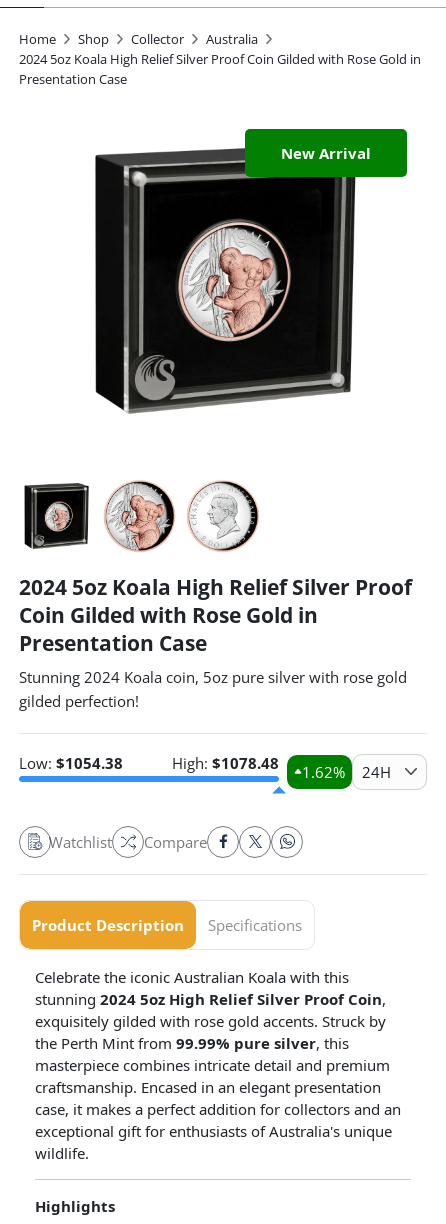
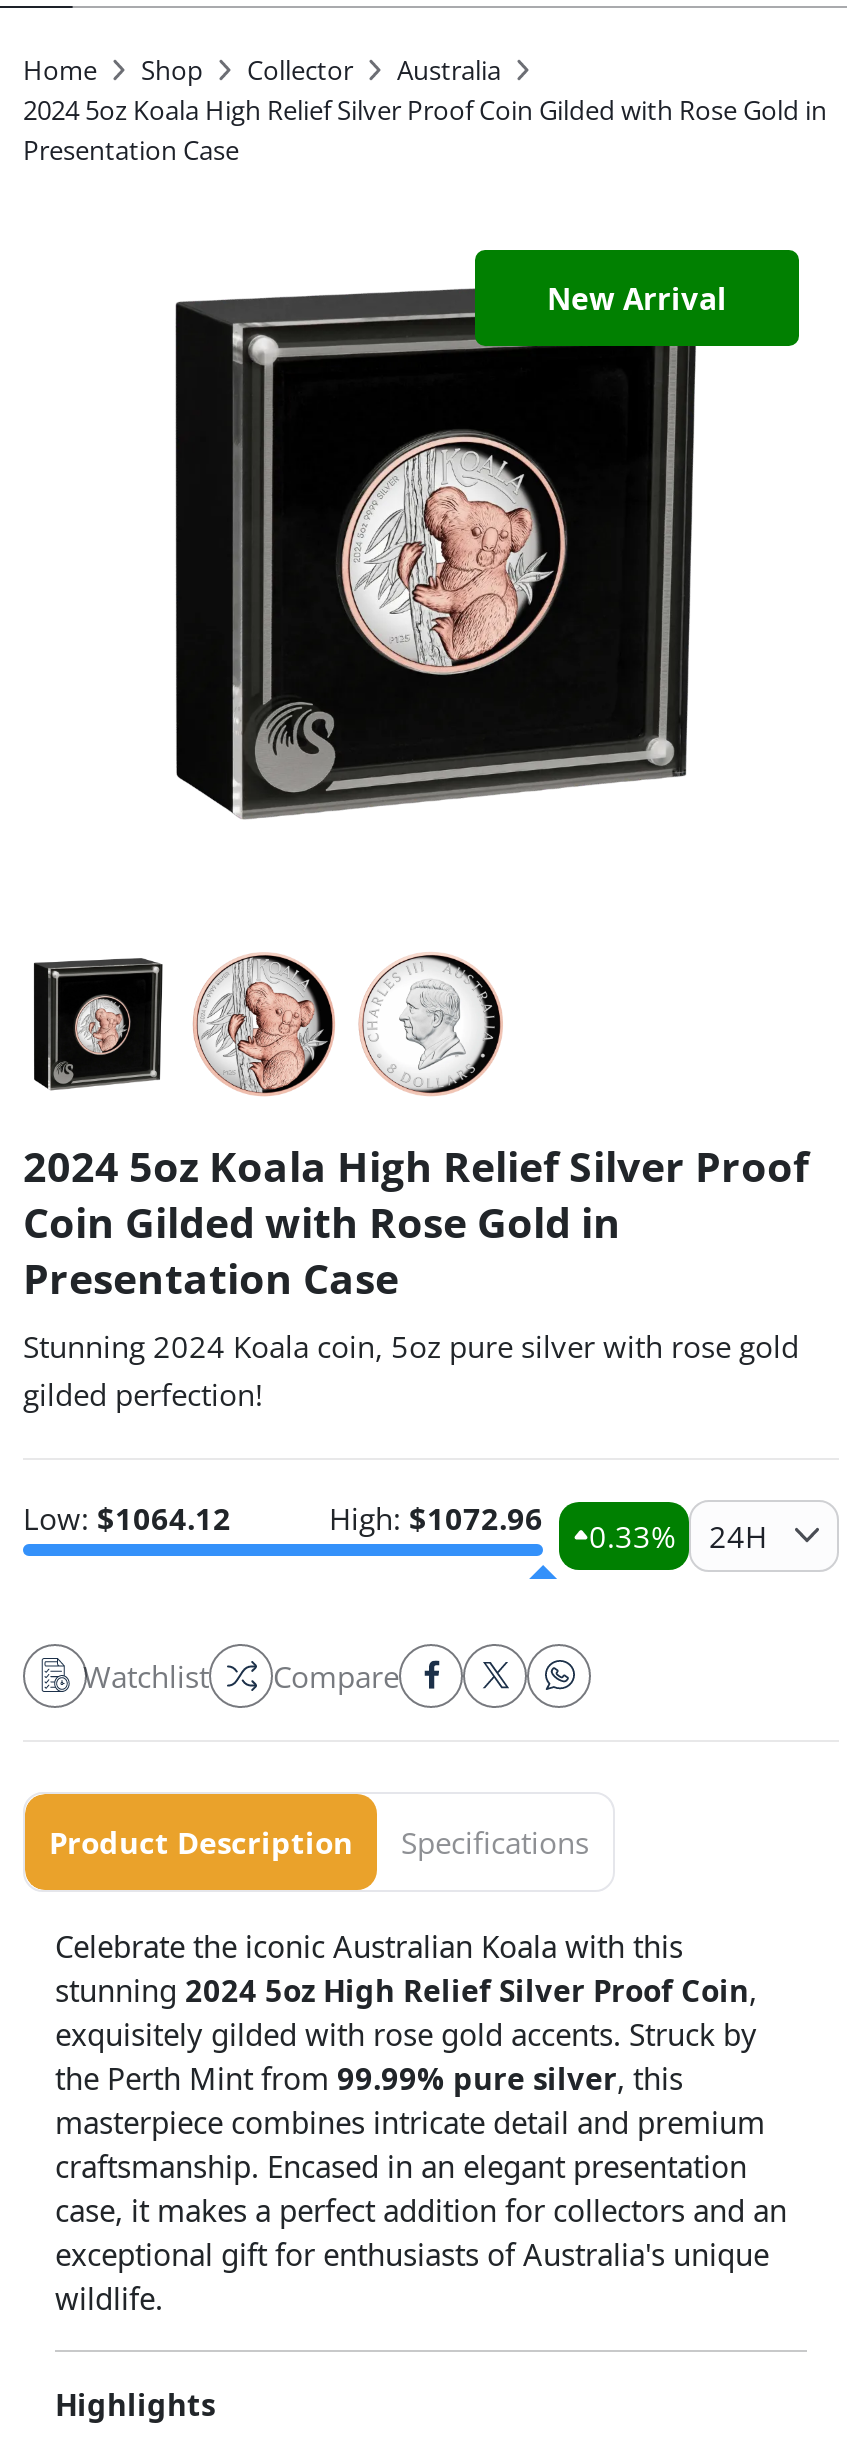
- Low: $1054.38
+ Low: $1064.12

- High: $1078.48
+ High: $1072.96

- 1.62%
+ 0.33%
